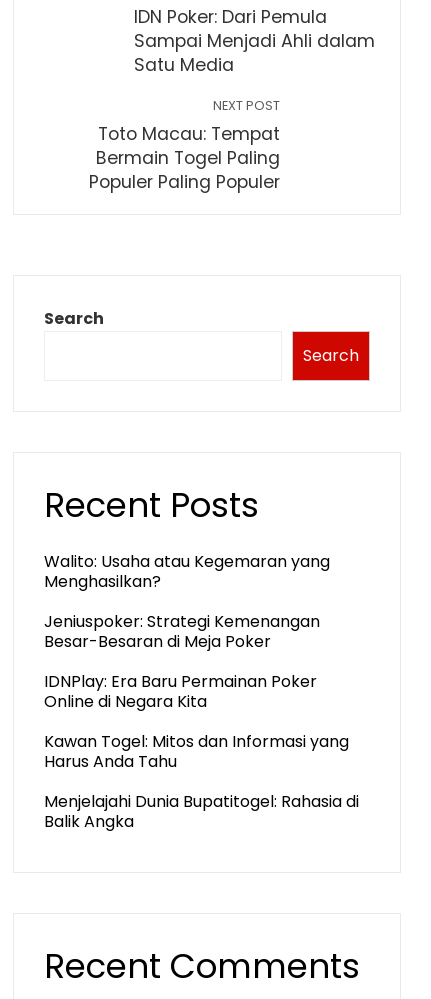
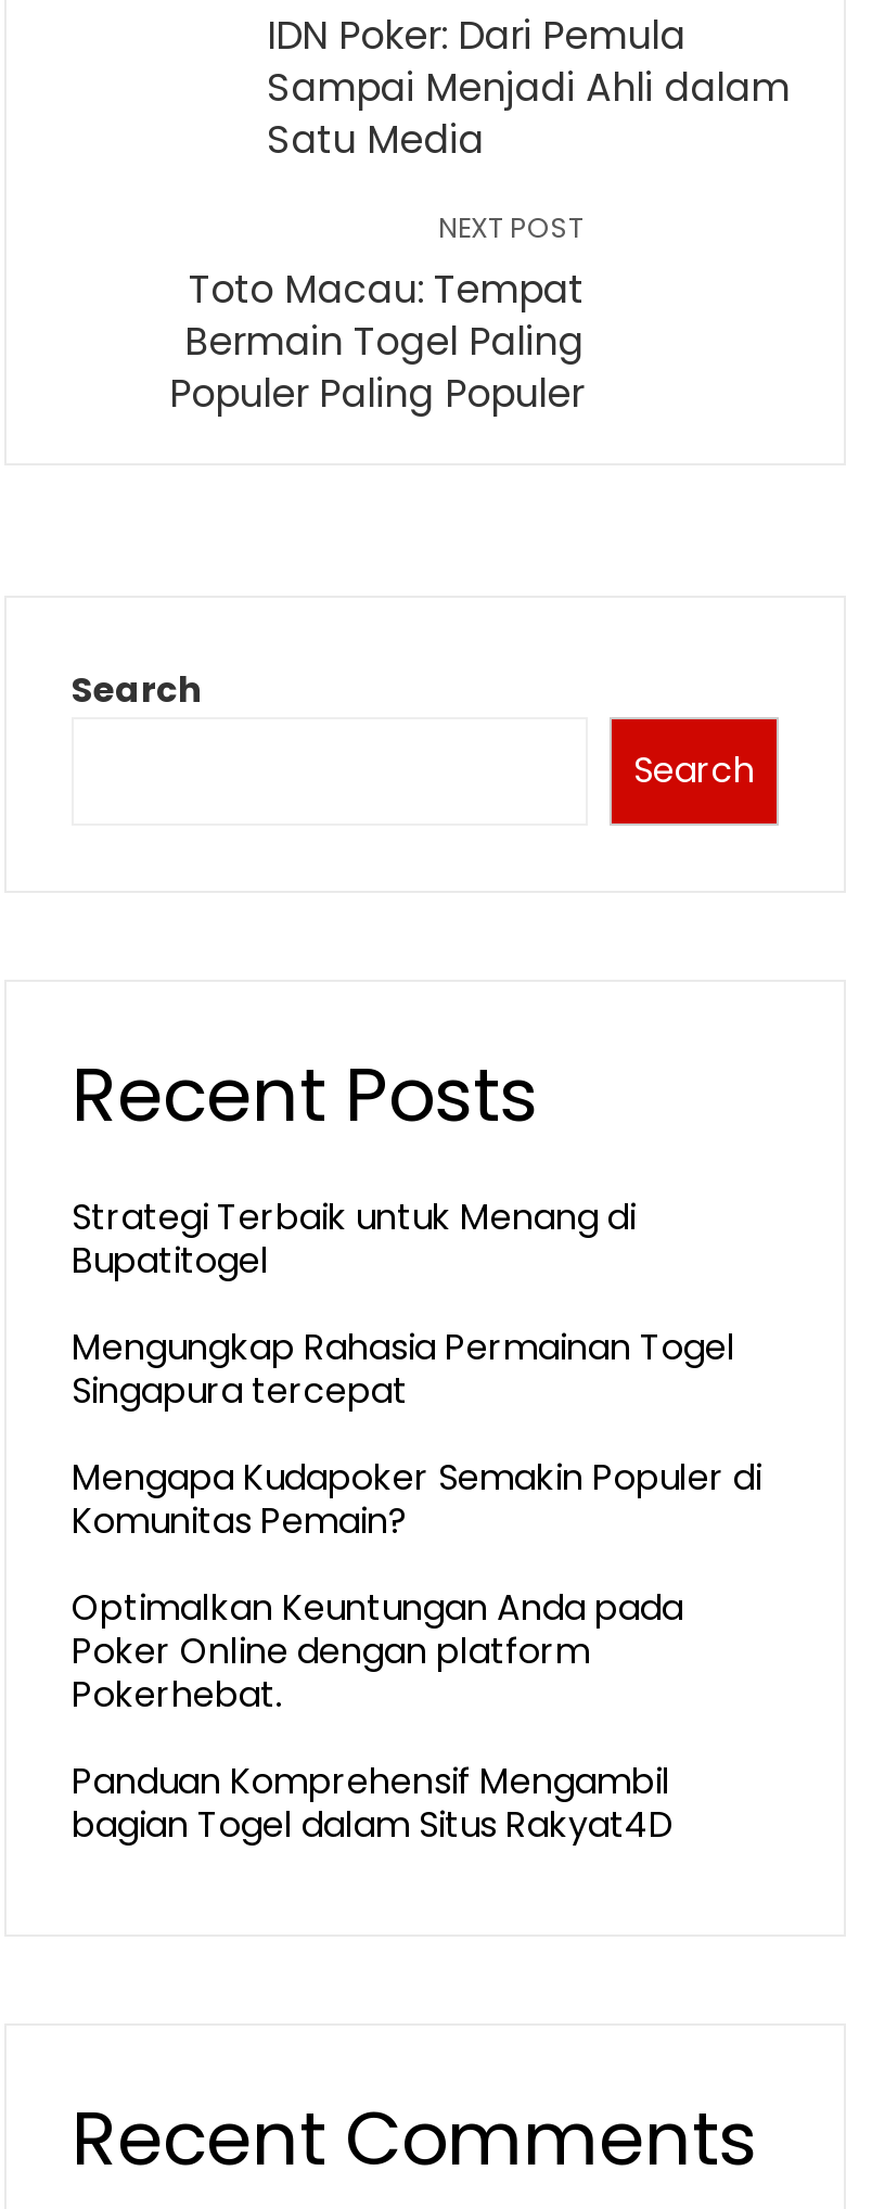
- Walito: Usaha atau Kegemaran yang
- Menghasilkan?
+ Strategi Terbaik untuk Menang di
+ Bupatitogel

- Jeniuspoker: Strategi Kemenangan
- Besar-Besaran di Meja Poker
+ Mengungkap Rahasia Permainan Togel
+ Singapura tercepat

- IDNPlay: Era Baru Permainan Poker
- Online di Negara Kita
+ Mengapa Kudapoker Semakin Populer di
+ Komunitas Pemain?

- Kawan Togel: Mitos dan Informasi yang
- Harus Anda Tahu
+ Optimalkan Keuntungan Anda pada
+ Poker Online dengan platform
+ Pokerhebat.

- Menjelajahi Dunia Bupatitogel: Rahasia di
- Balik Angka
+ Panduan Komprehensif Mengambil
+ bagian Togel dalam Situs Rakyat4D
